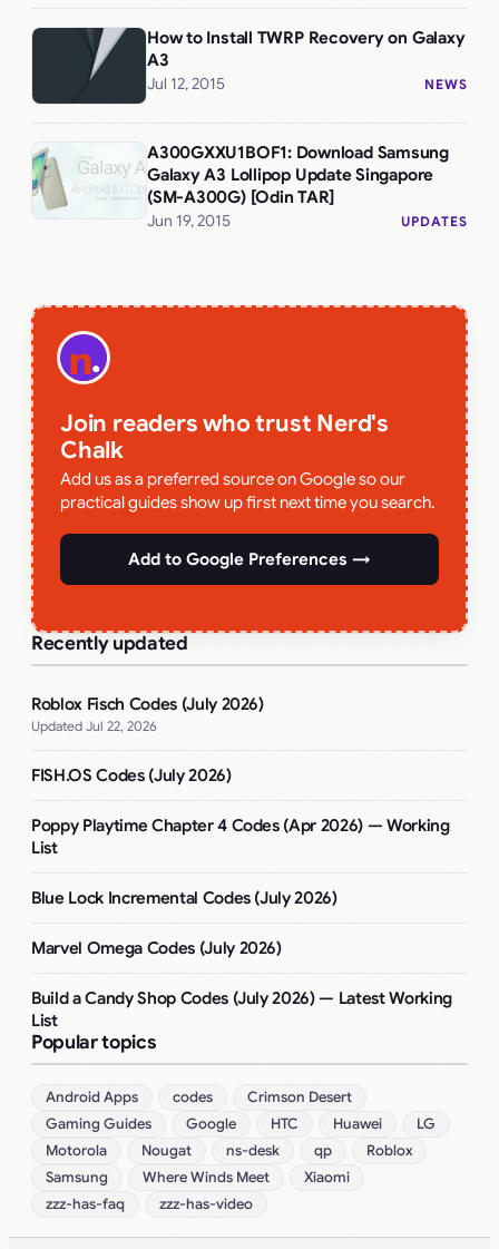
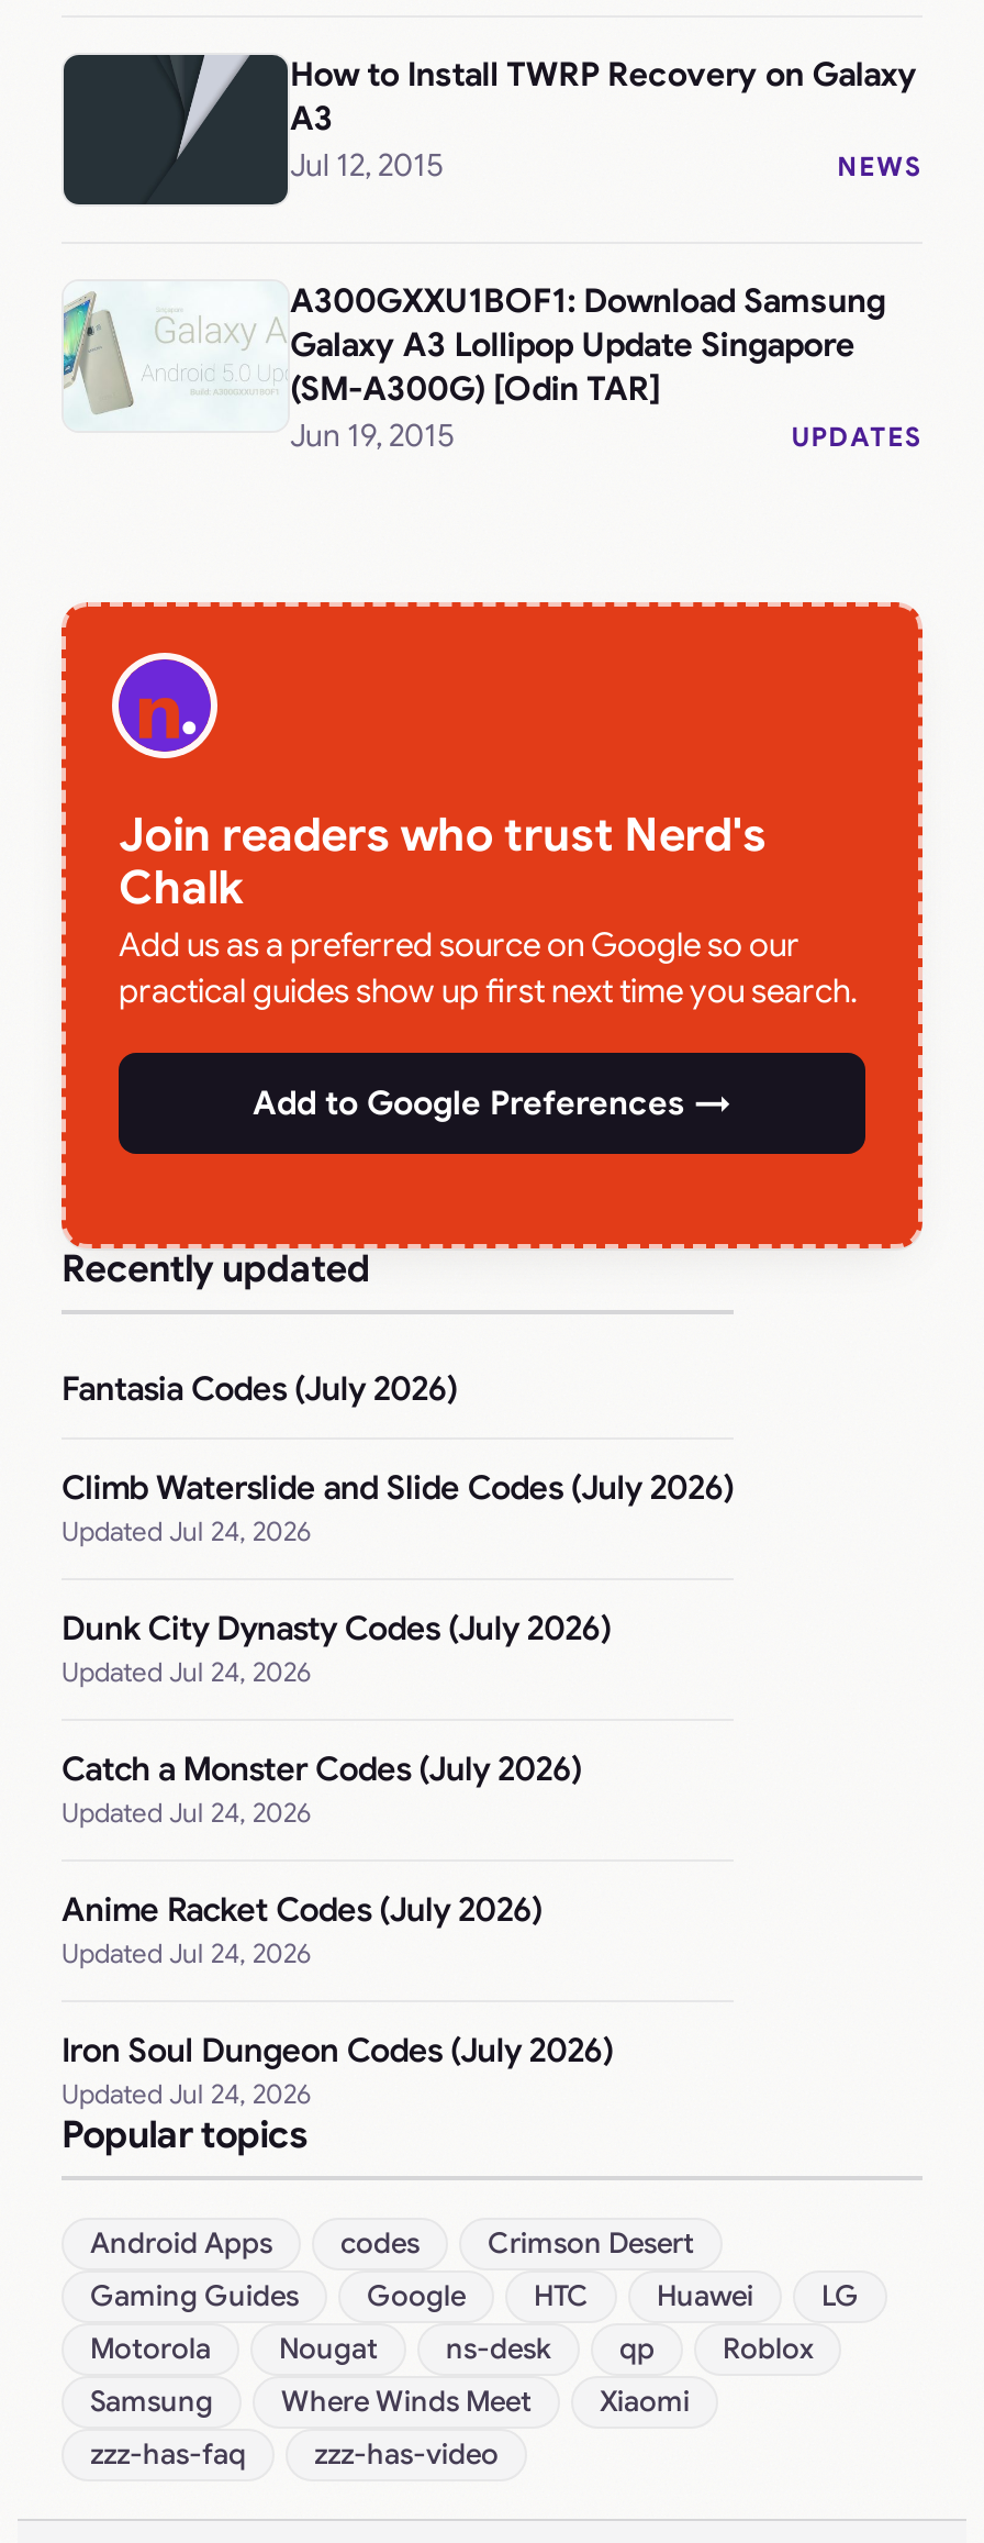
- Roblox Fisch Codes (July 2026)
- Jul 22, 2026
+ Fantasia Codes (July 2026)

- FISH.OS Codes (July 2026)
+ Climb Waterslide and Slide Codes (July 2026)
+ Jul 24, 2026

- Poppy Playtime Chapter 4 Codes (Apr 2026) — Working
- List
+ Dunk City Dynasty Codes (July 2026)
+ Jul 24, 2026

- Blue Lock Incremental Codes (July 2026)
+ Catch a Monster Codes (July 2026)
+ Jul 24, 2026

- Marvel Omega Codes (July 2026)
+ Anime Racket Codes (July 2026)
+ Jul 24, 2026

- Build a Candy Shop Codes (July 2026) — Latest Working
- List
+ Iron Soul Dungeon Codes (July 2026)
+ Jul 24, 2026
